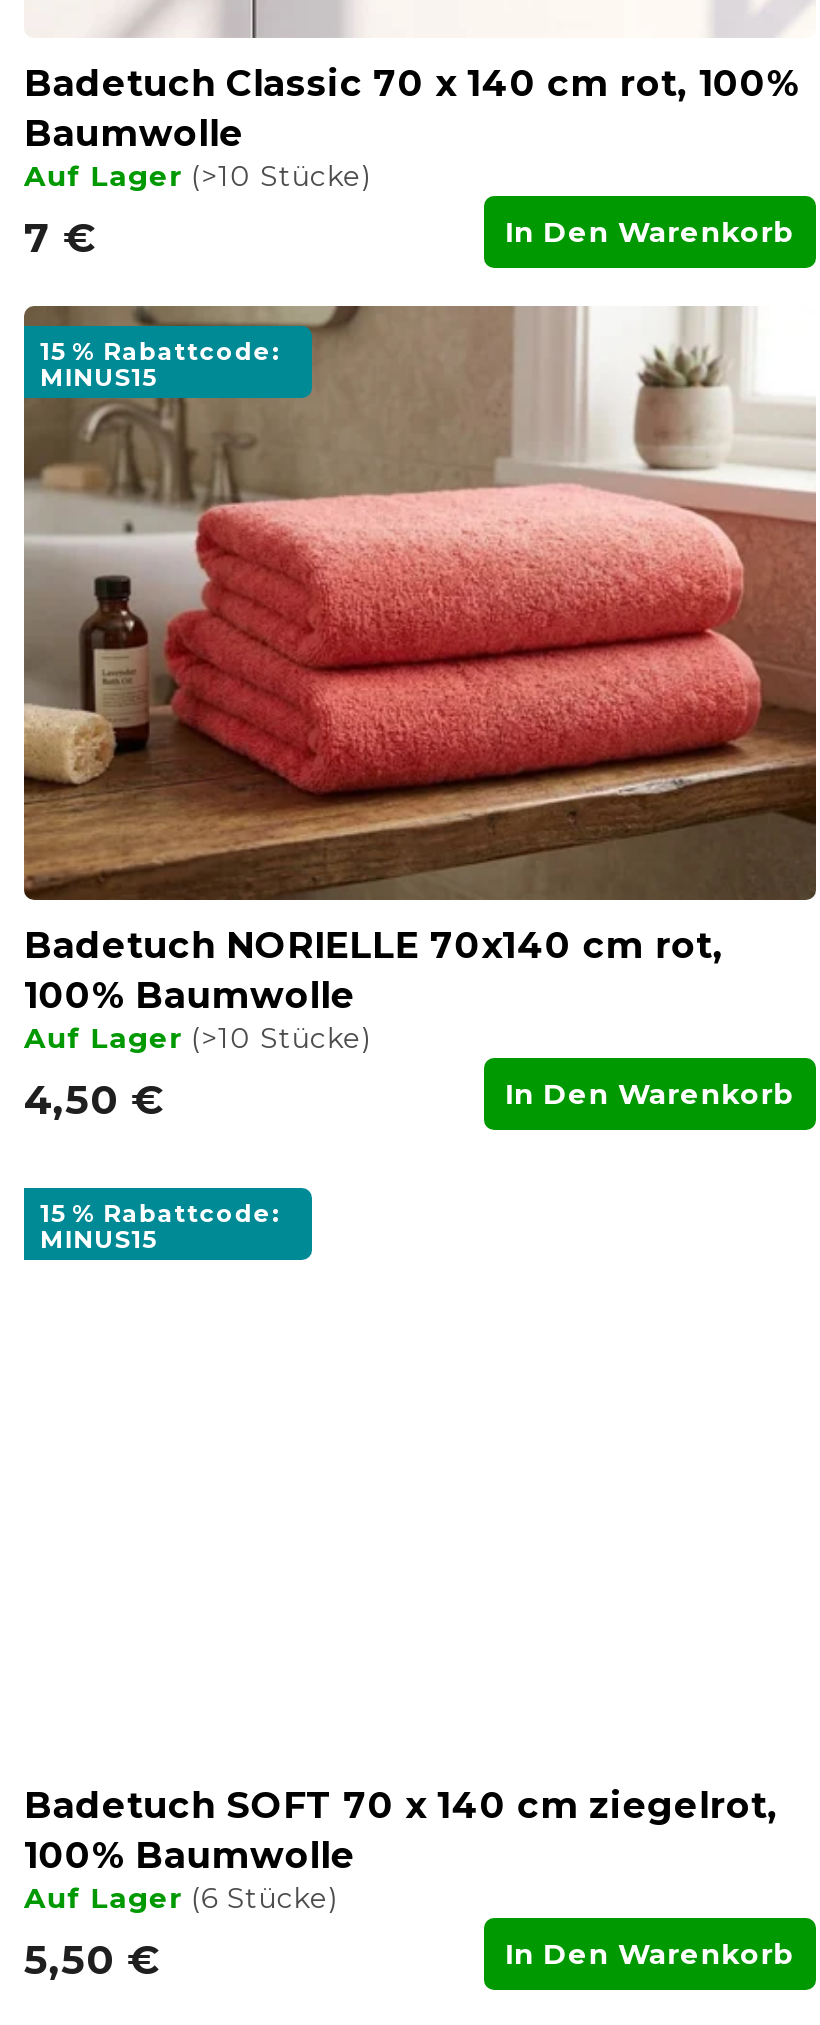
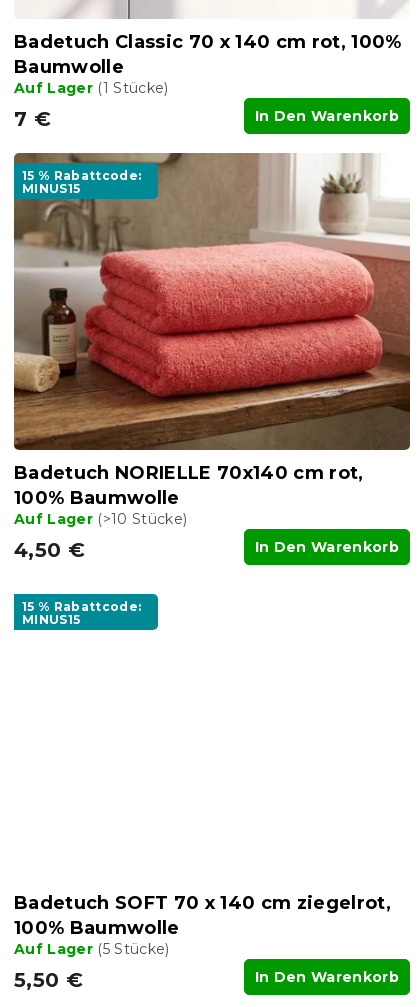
- Auf Lager (>10 Stücke)
+ Auf Lager (1 Stücke)

- Auf Lager (6 Stücke)
+ Auf Lager (5 Stücke)
